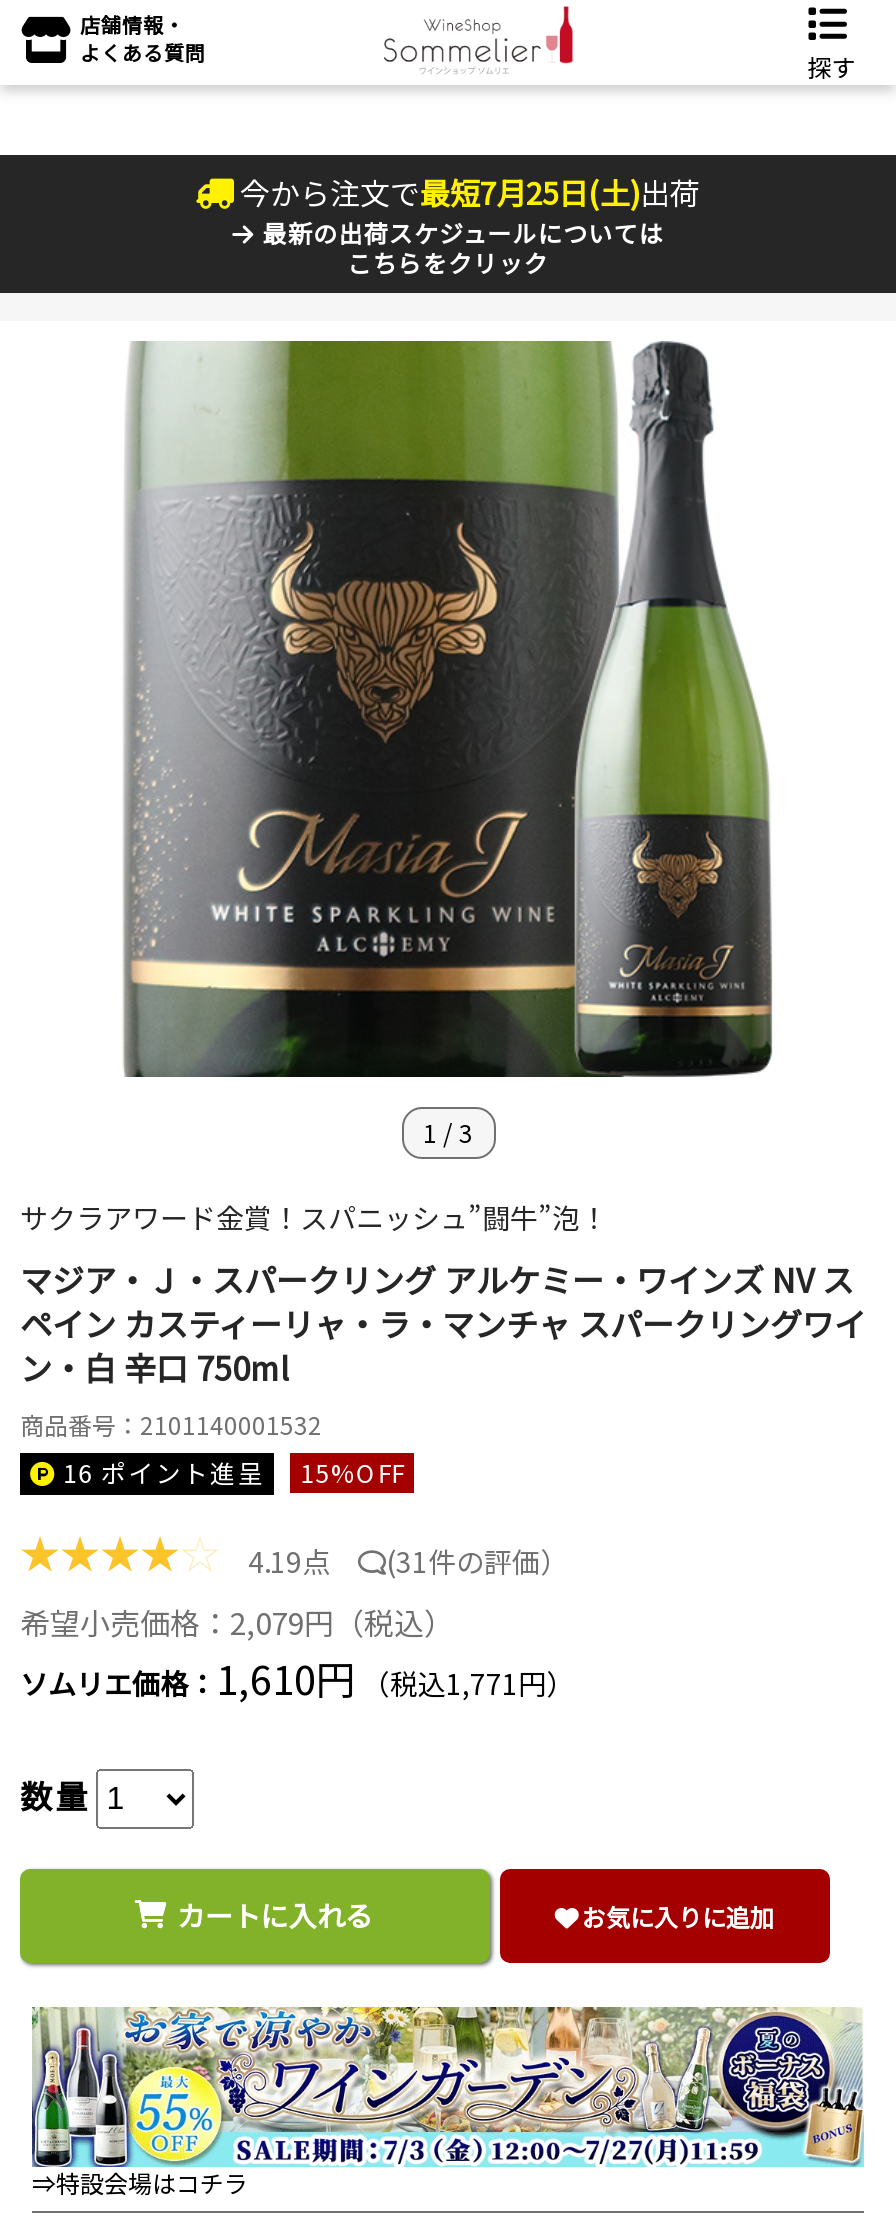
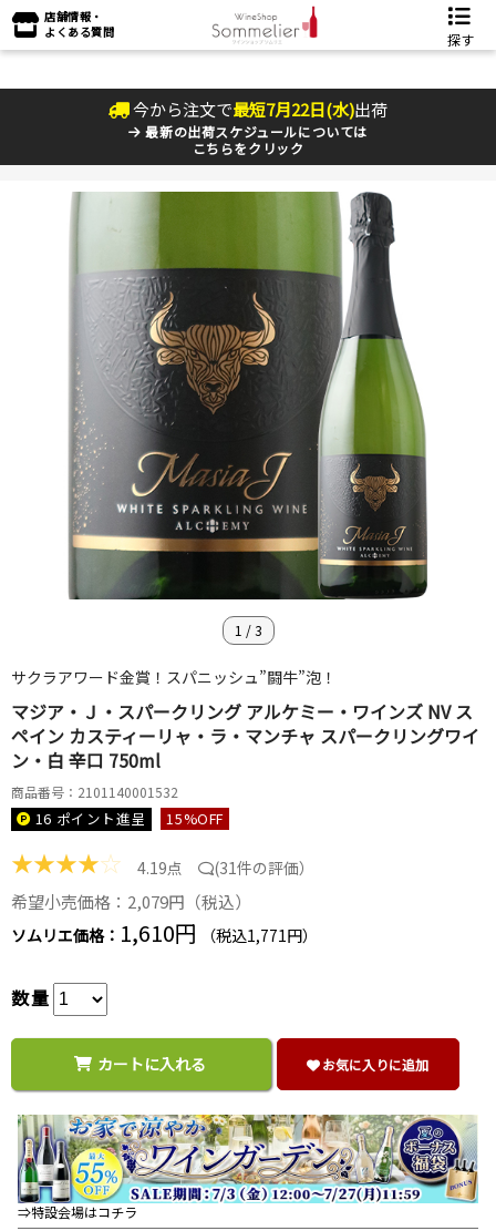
- 今から注文で最短7月25日(土)出荷
+ 今から注文で最短7月22日(水)出荷
